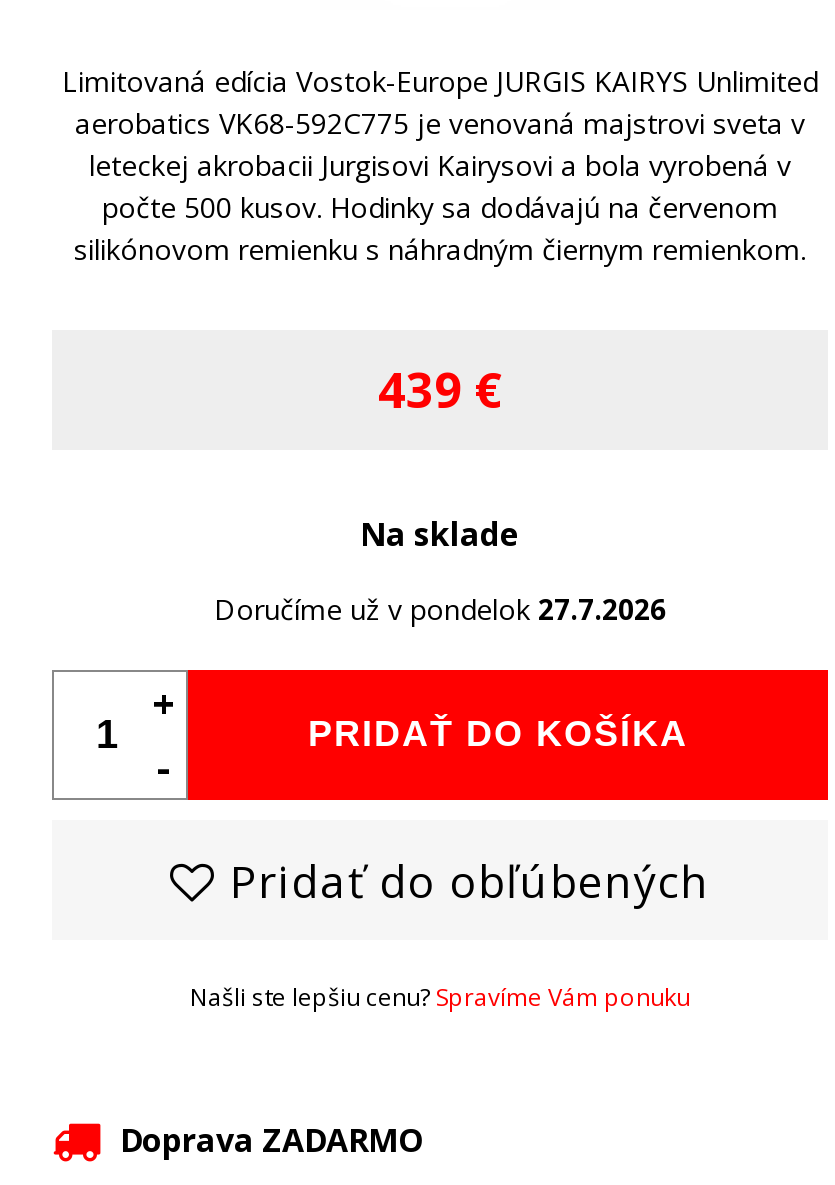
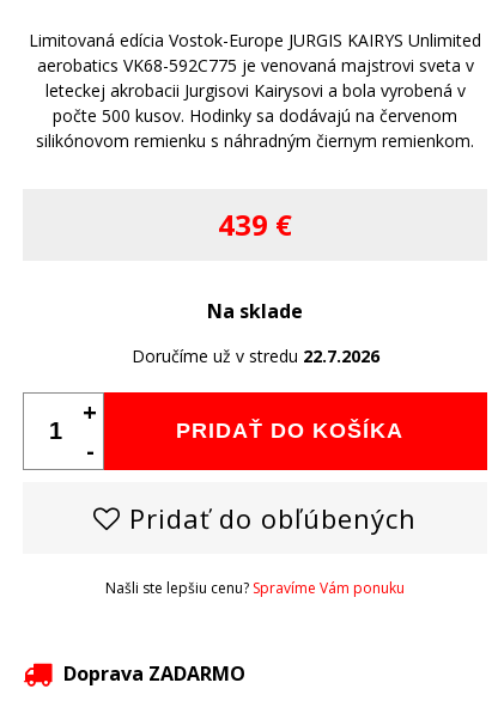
- Doručíme už v pondelok 27.7.2026
+ Doručíme už v stredu 22.7.2026
